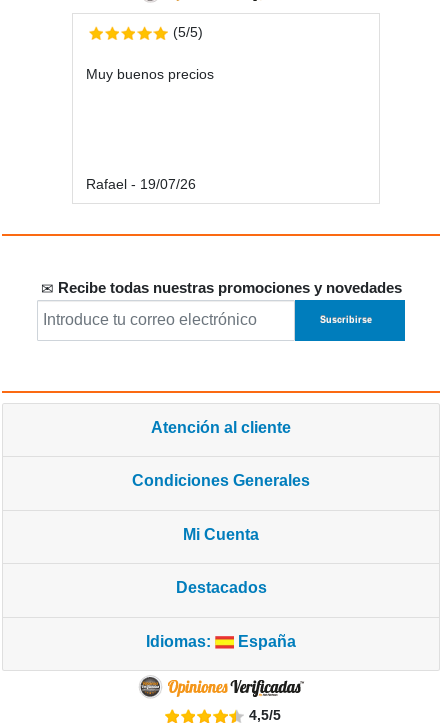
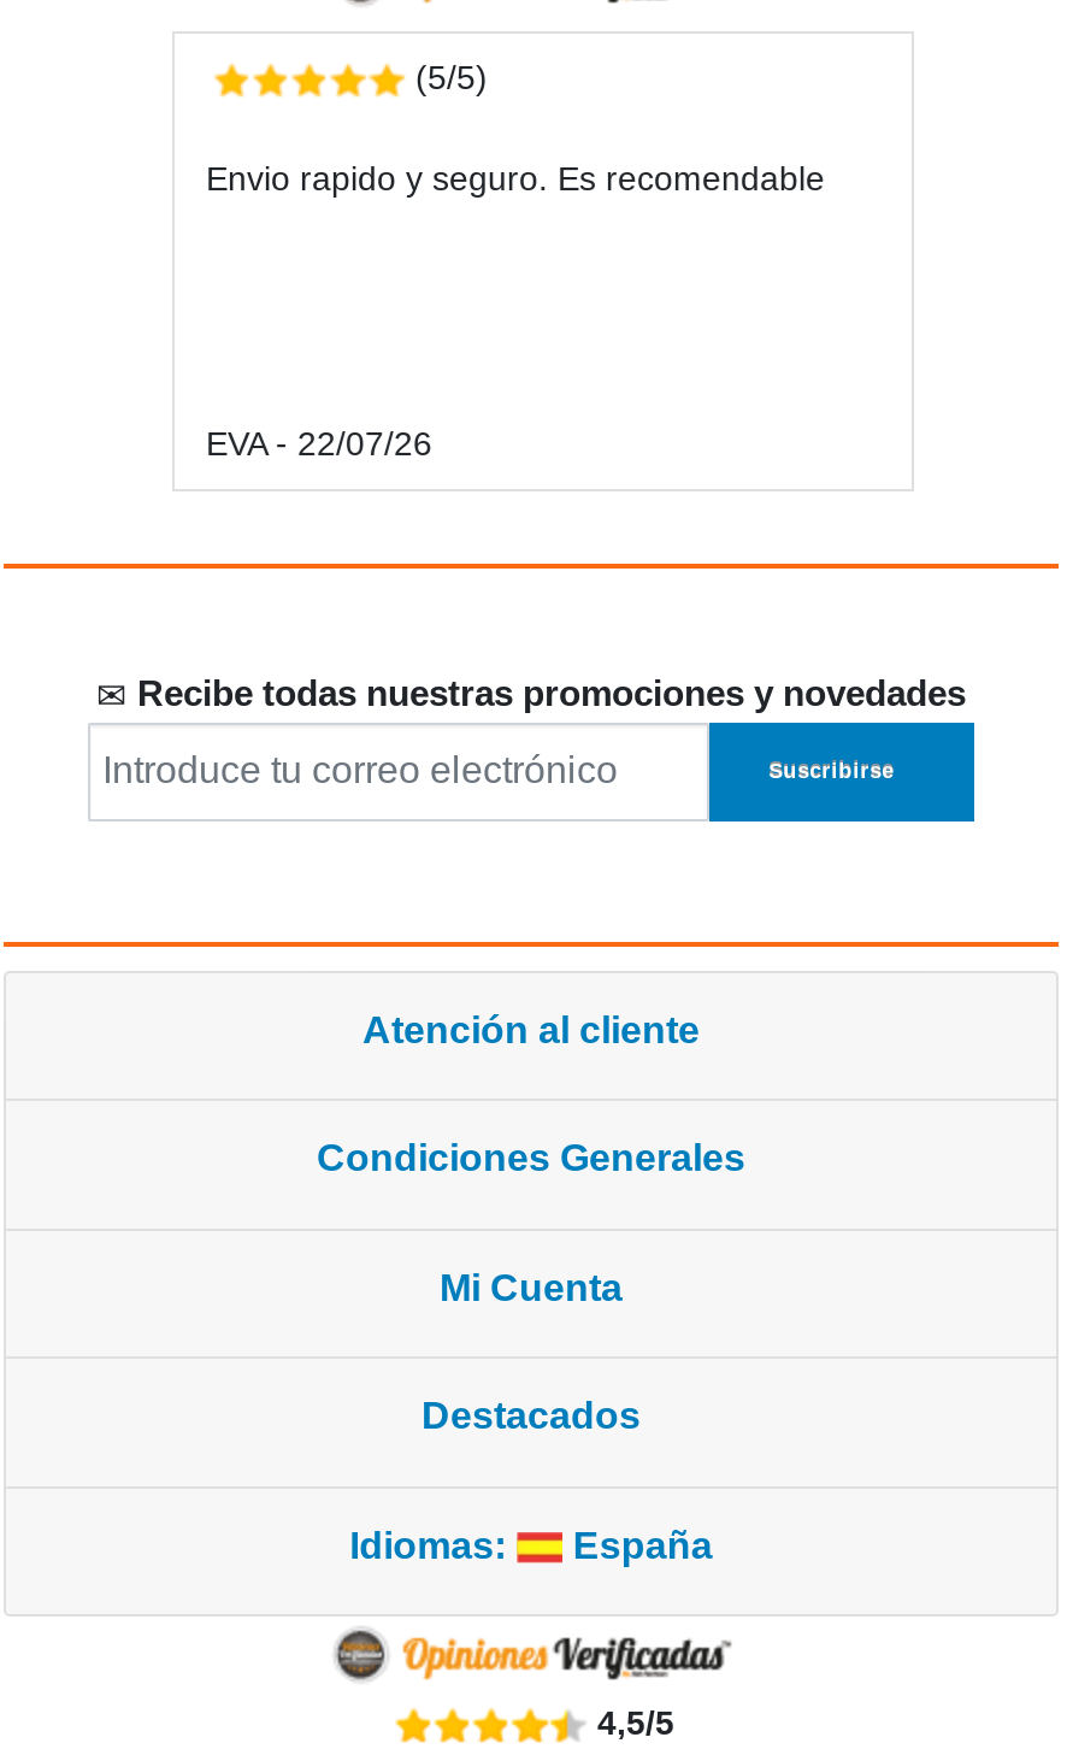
- Muy buenos precios
+ Envio rapido y seguro. Es recomendable

- Rafael - 19/07/26
+ EVA - 22/07/26
